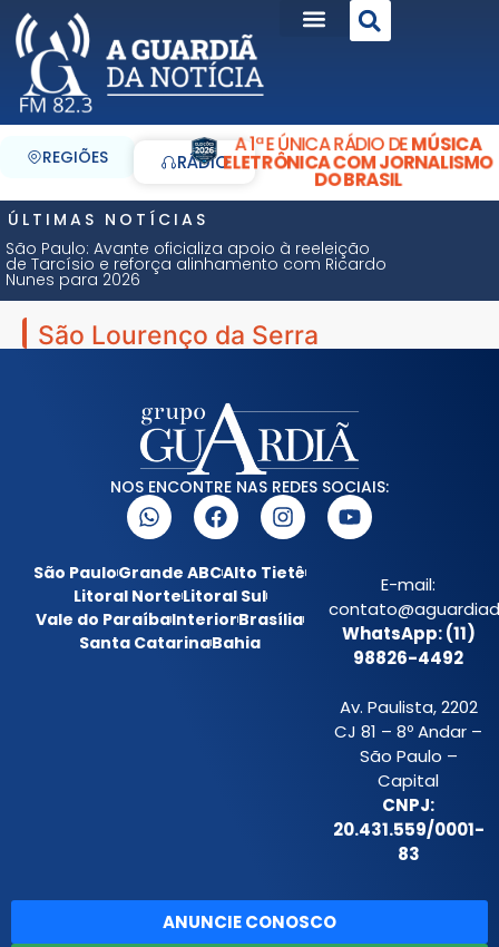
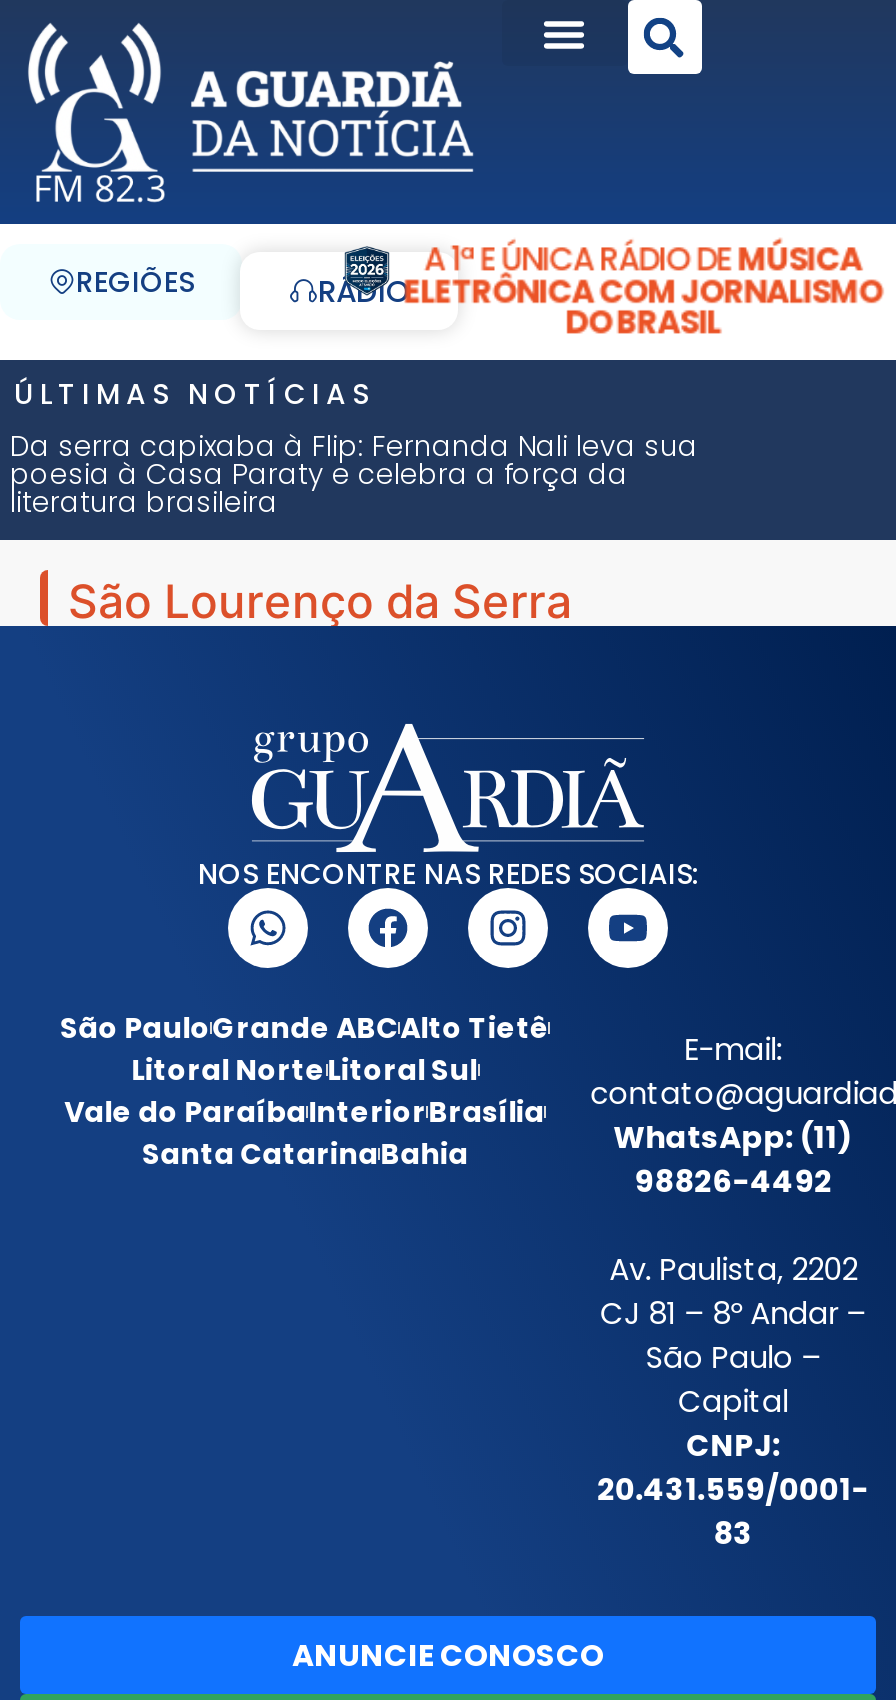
- São Paulo: Avante oficializa apoio à reeleição
- de Tarcísio e reforça alinhamento com Ricardo
- Nunes para 2026
+ Da serra capixaba à Flip: Fernanda Nali leva sua
+ poesia à Casa Paraty e celebra a força da
+ literatura brasileira
